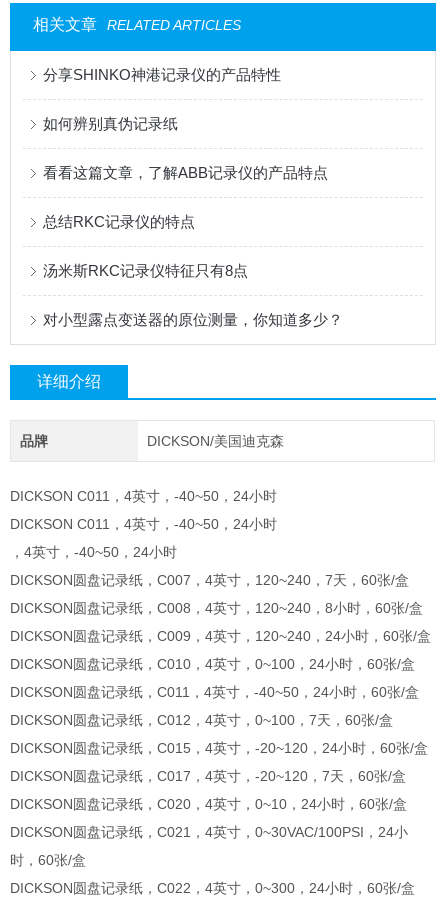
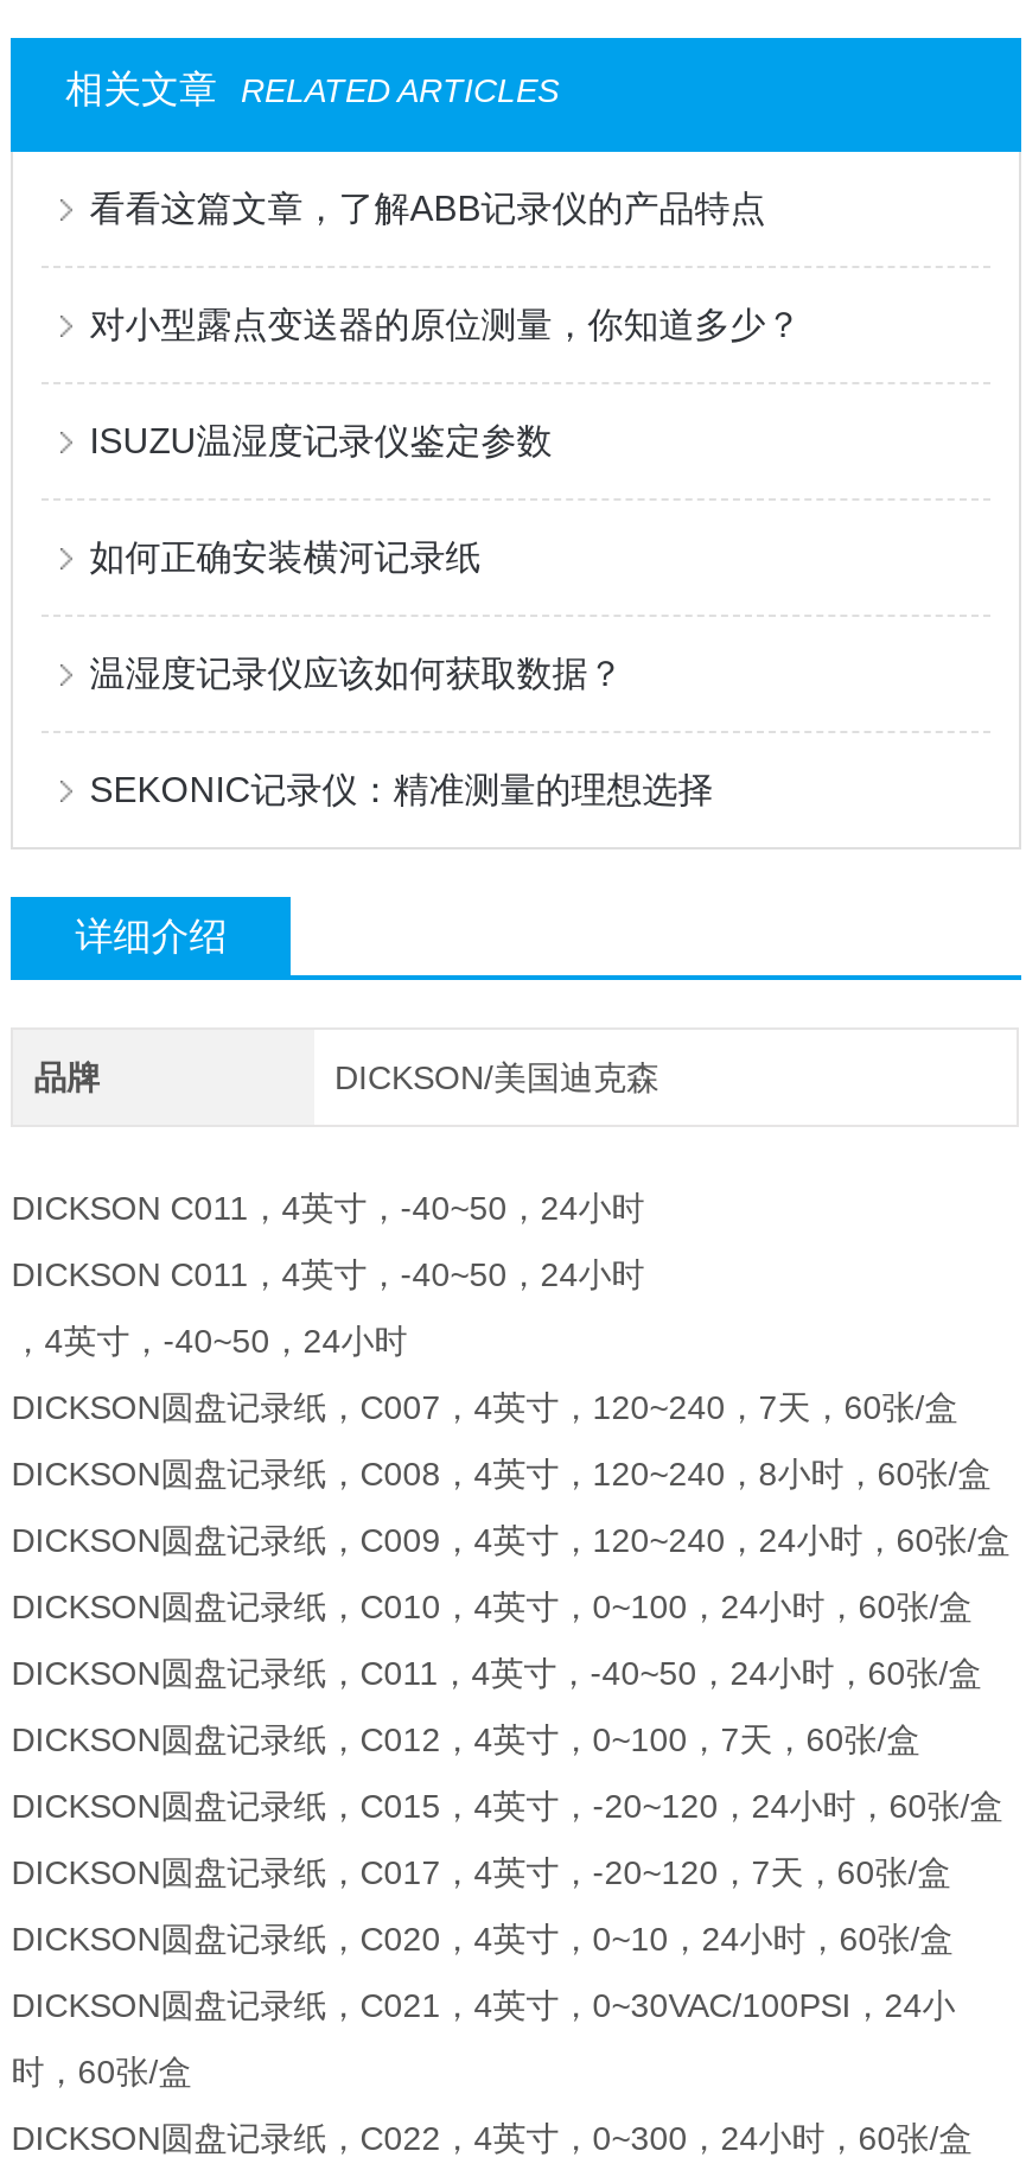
- 分享SHINKO神港记录仪的产品特性
- 如何辨别真伪记录纸

moved up: 看看这篇文章，了解ABB记录仪的产品特点

- 总结RKC记录仪的特点
- 汤米斯RKC记录仪特征只有8点

moved up: 对小型露点变送器的原位测量，你知道多少？

+ ISUZU温湿度记录仪鉴定参数
+ 如何正确安装横河记录纸
+ 温湿度记录仪应该如何获取数据？
+ SEKONIC记录仪：精准测量的理想选择
